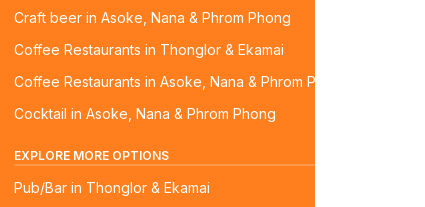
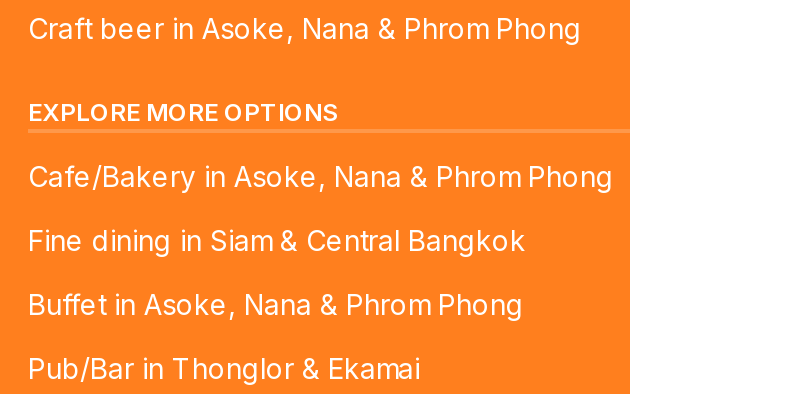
- Coffee Restaurants in Thonglor & Ekamai
- Coffee Restaurants in Asoke, Nana & Phrom Phong
- Cocktail in Asoke, Nana & Phrom Phong

moved up: EXPLORE MORE OPTIONS

+ Cafe/Bakery in Asoke, Nana & Phrom Phong
+ Fine dining in Siam & Central Bangkok
+ Buffet in Asoke, Nana & Phrom Phong
